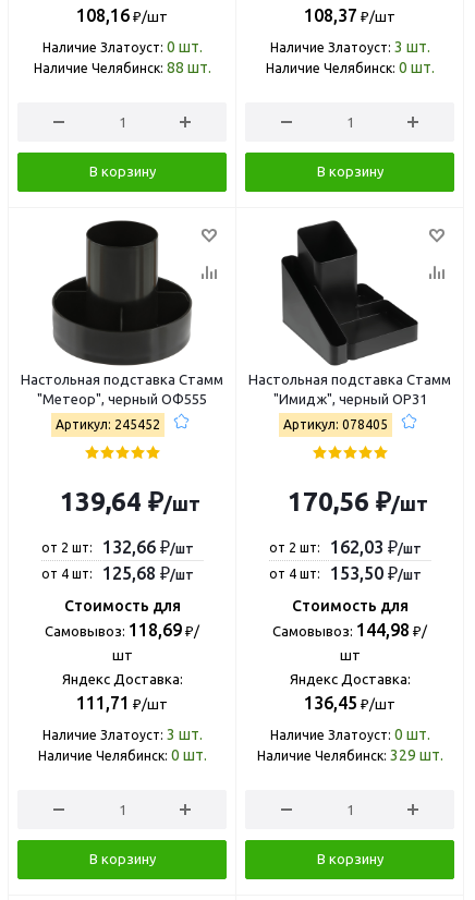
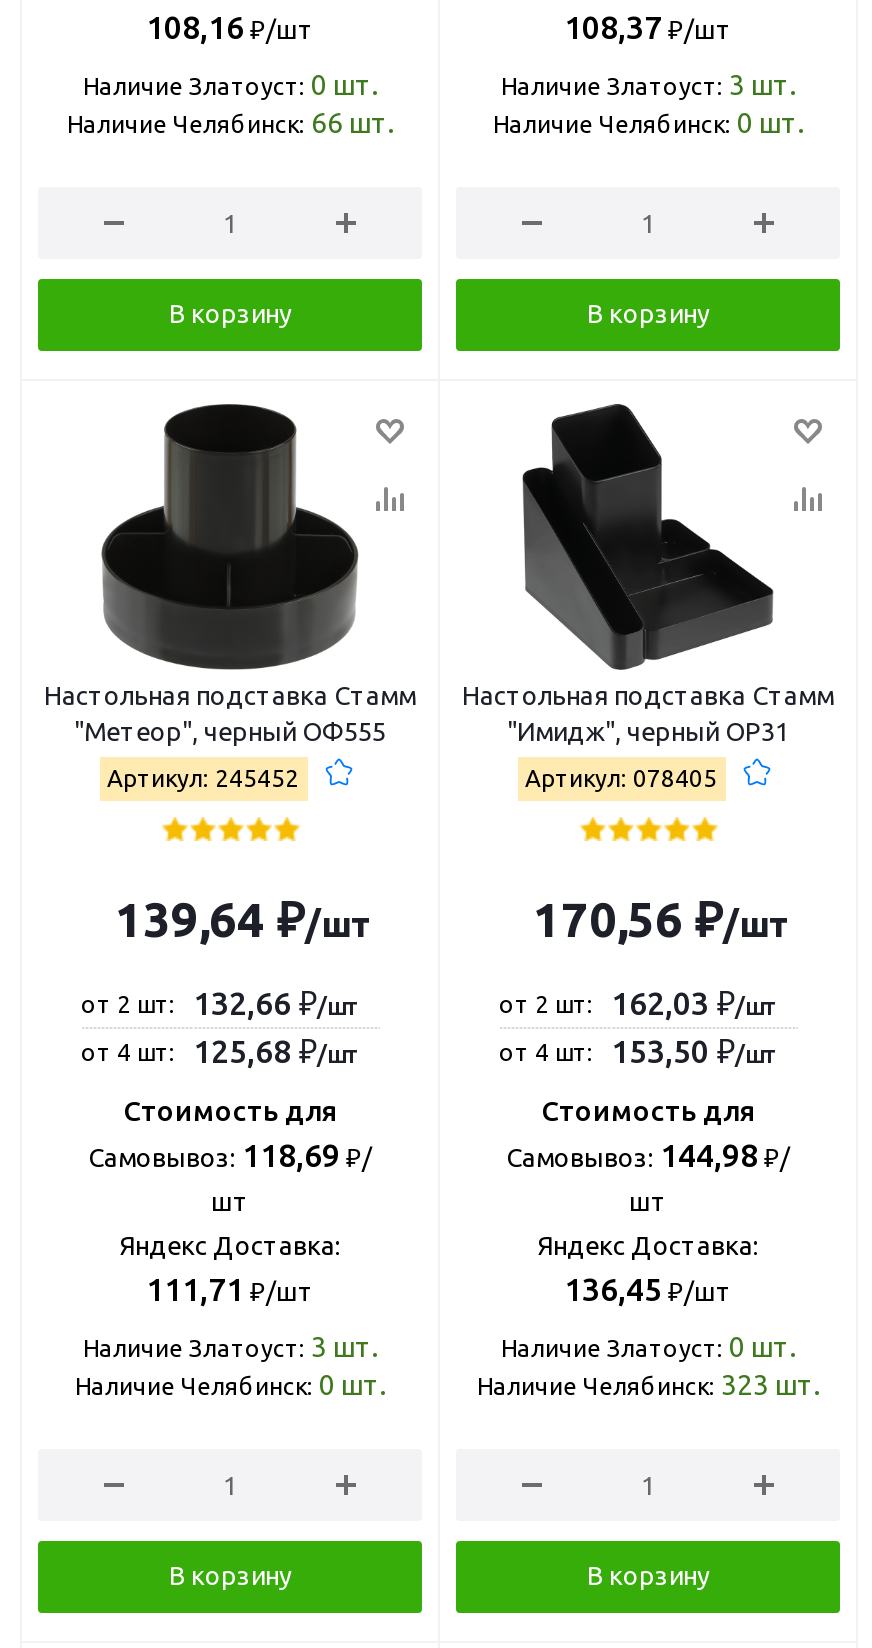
- Наличие Челябинск: 88 шт.
+ Наличие Челябинск: 66 шт.

- Наличие Челябинск: 329 шт.
+ Наличие Челябинск: 323 шт.
